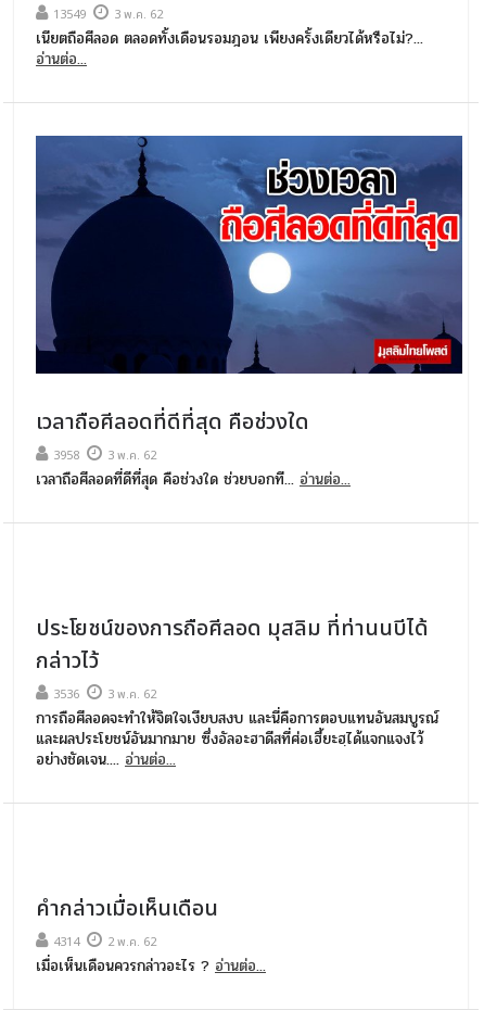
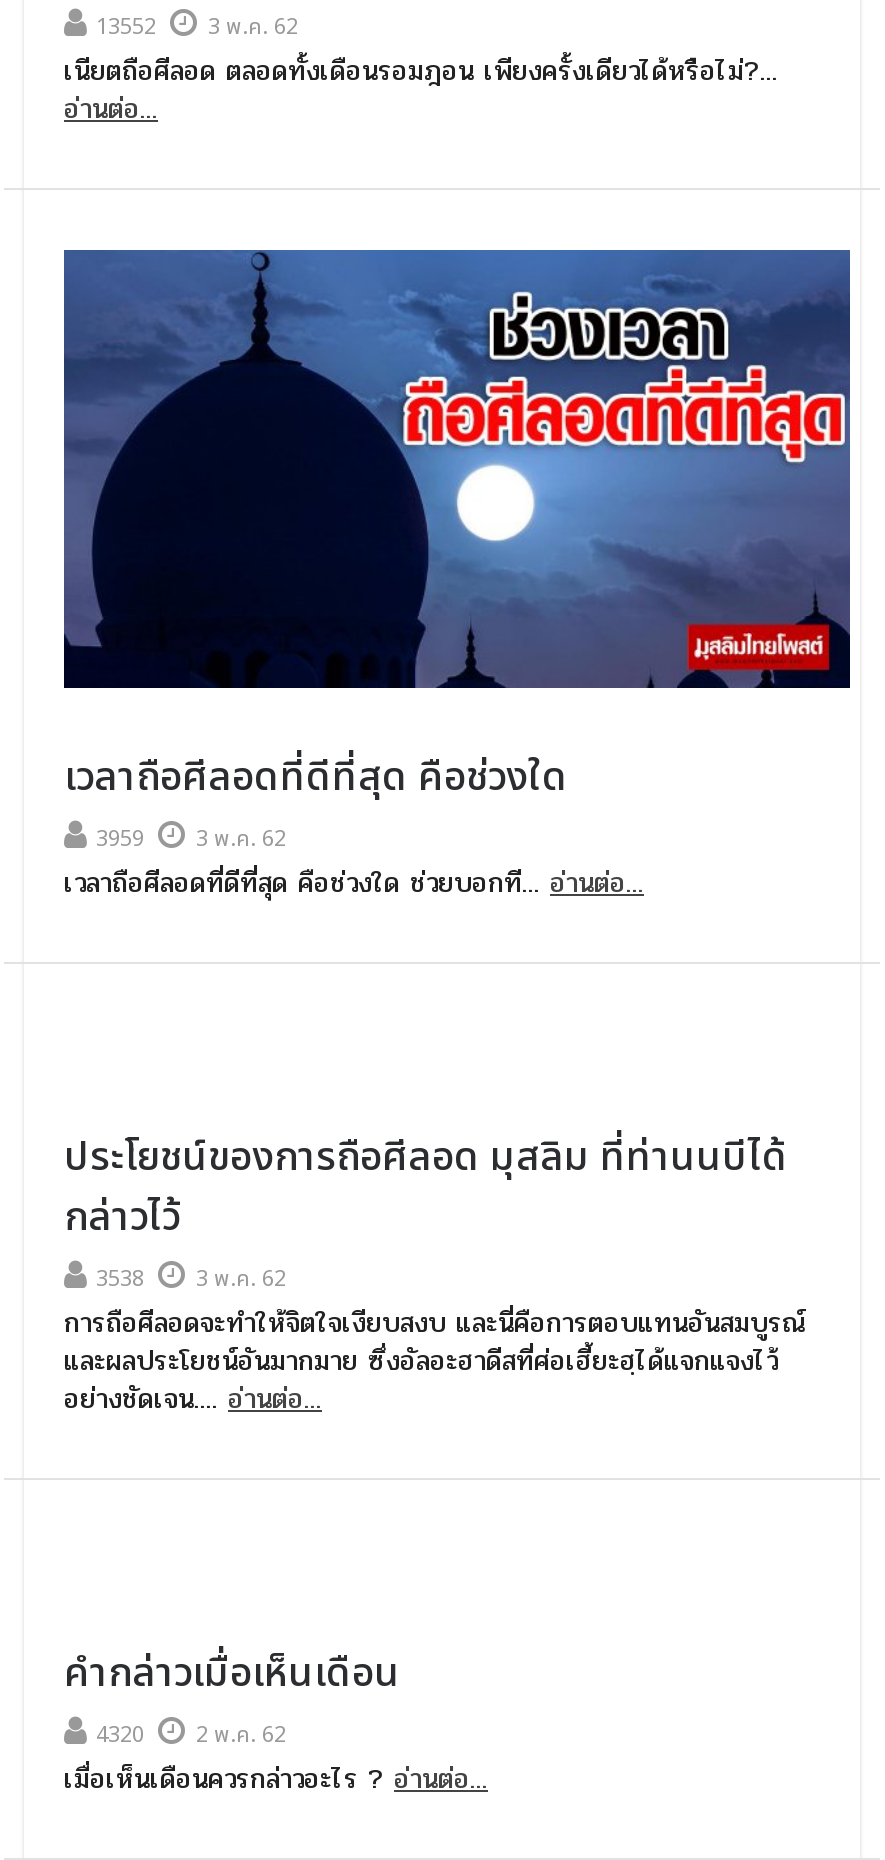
- 13549 3 พ.ค. 62
+ 13552 3 พ.ค. 62

- 3958 3 พ.ค. 62
+ 3959 3 พ.ค. 62

- 3536 3 พ.ค. 62
+ 3538 3 พ.ค. 62

- 4314 2 พ.ค. 62
+ 4320 2 พ.ค. 62
